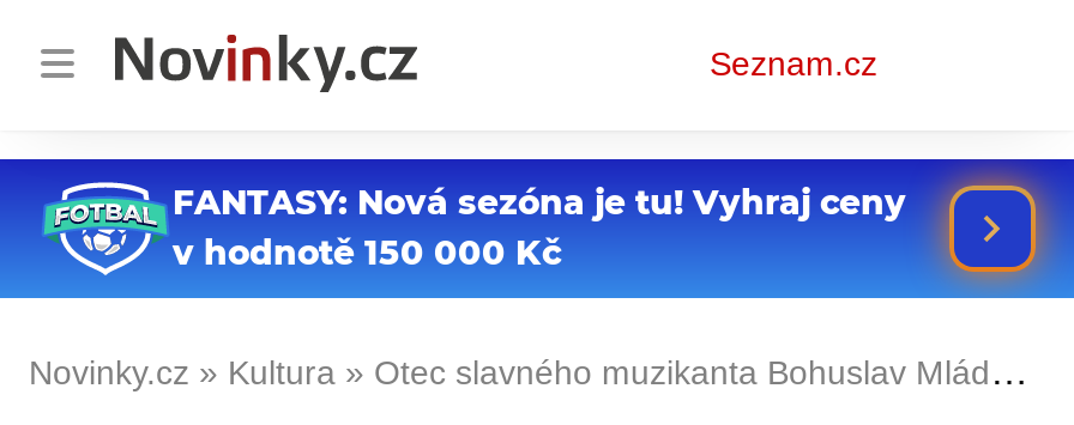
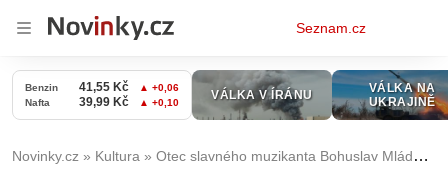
- [image]
+ [image]
